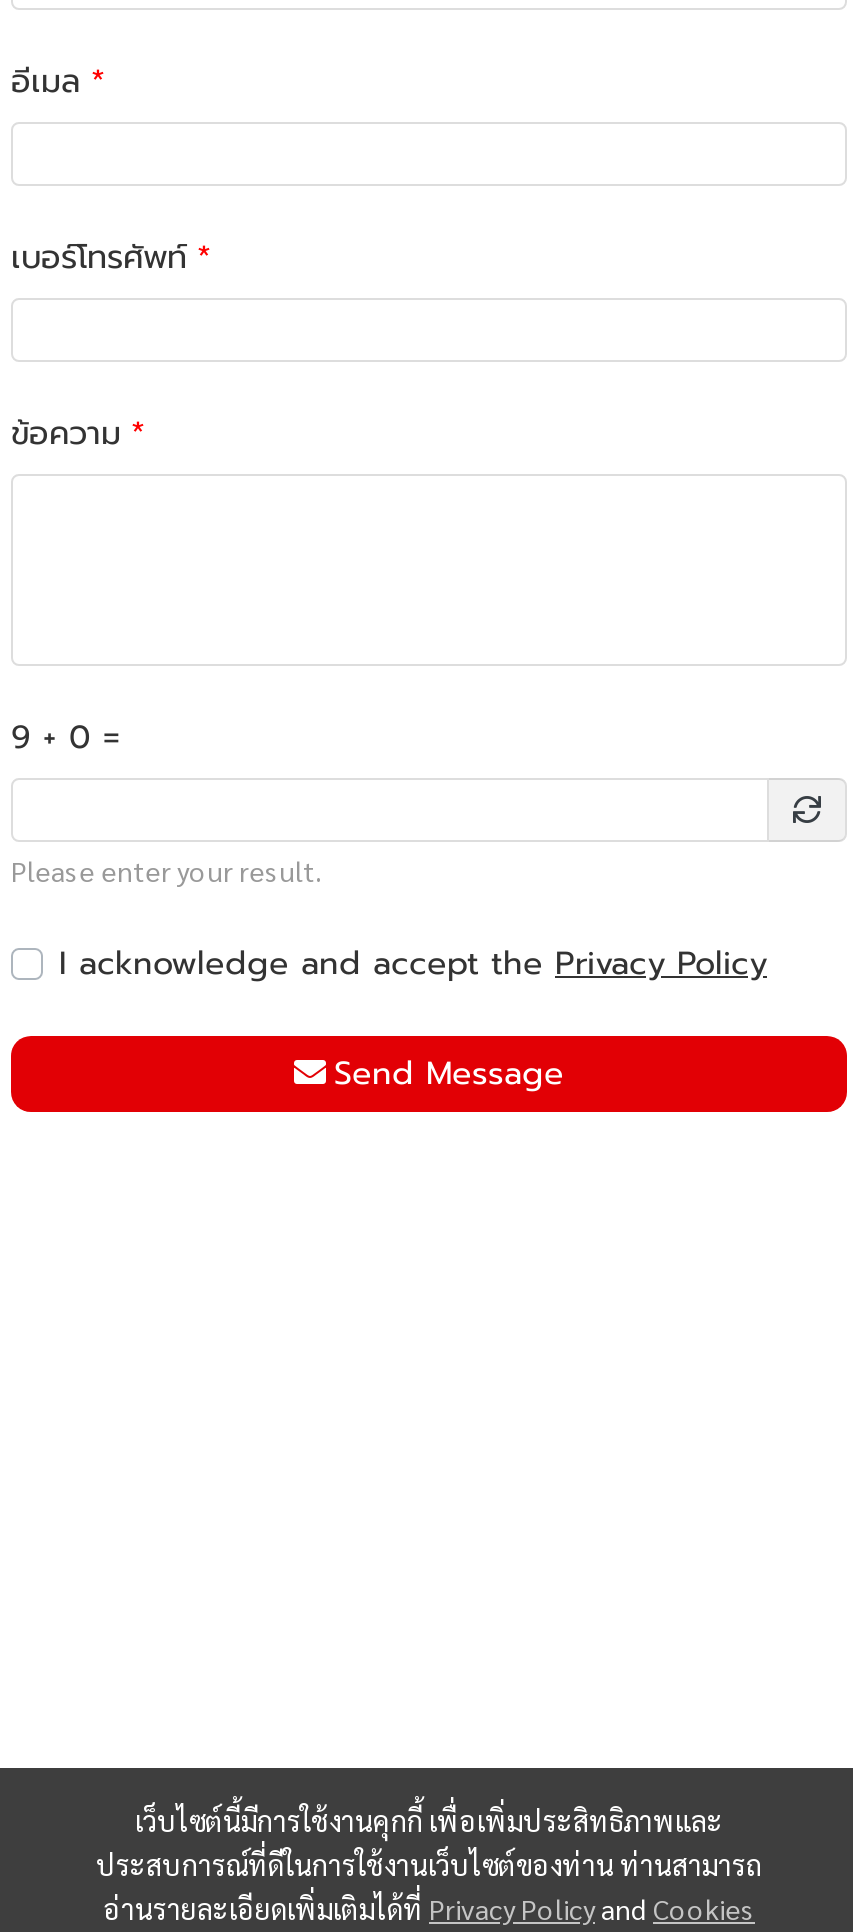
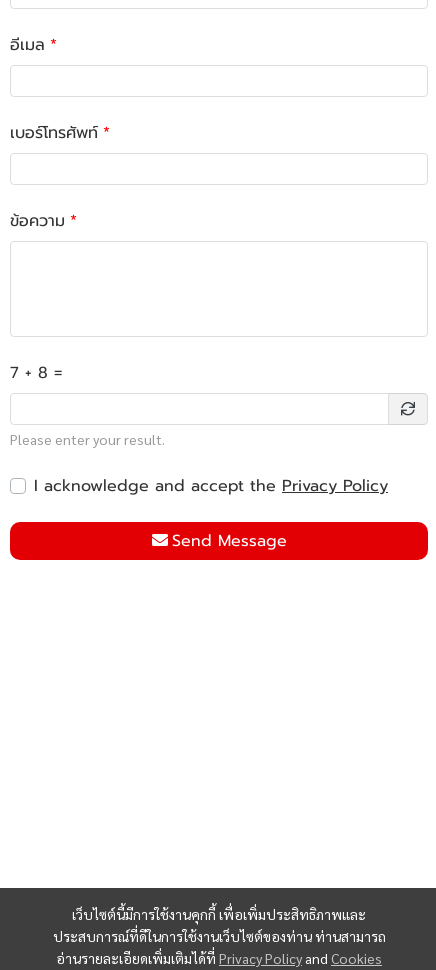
- 9 + 0 =
+ 7 + 8 =
